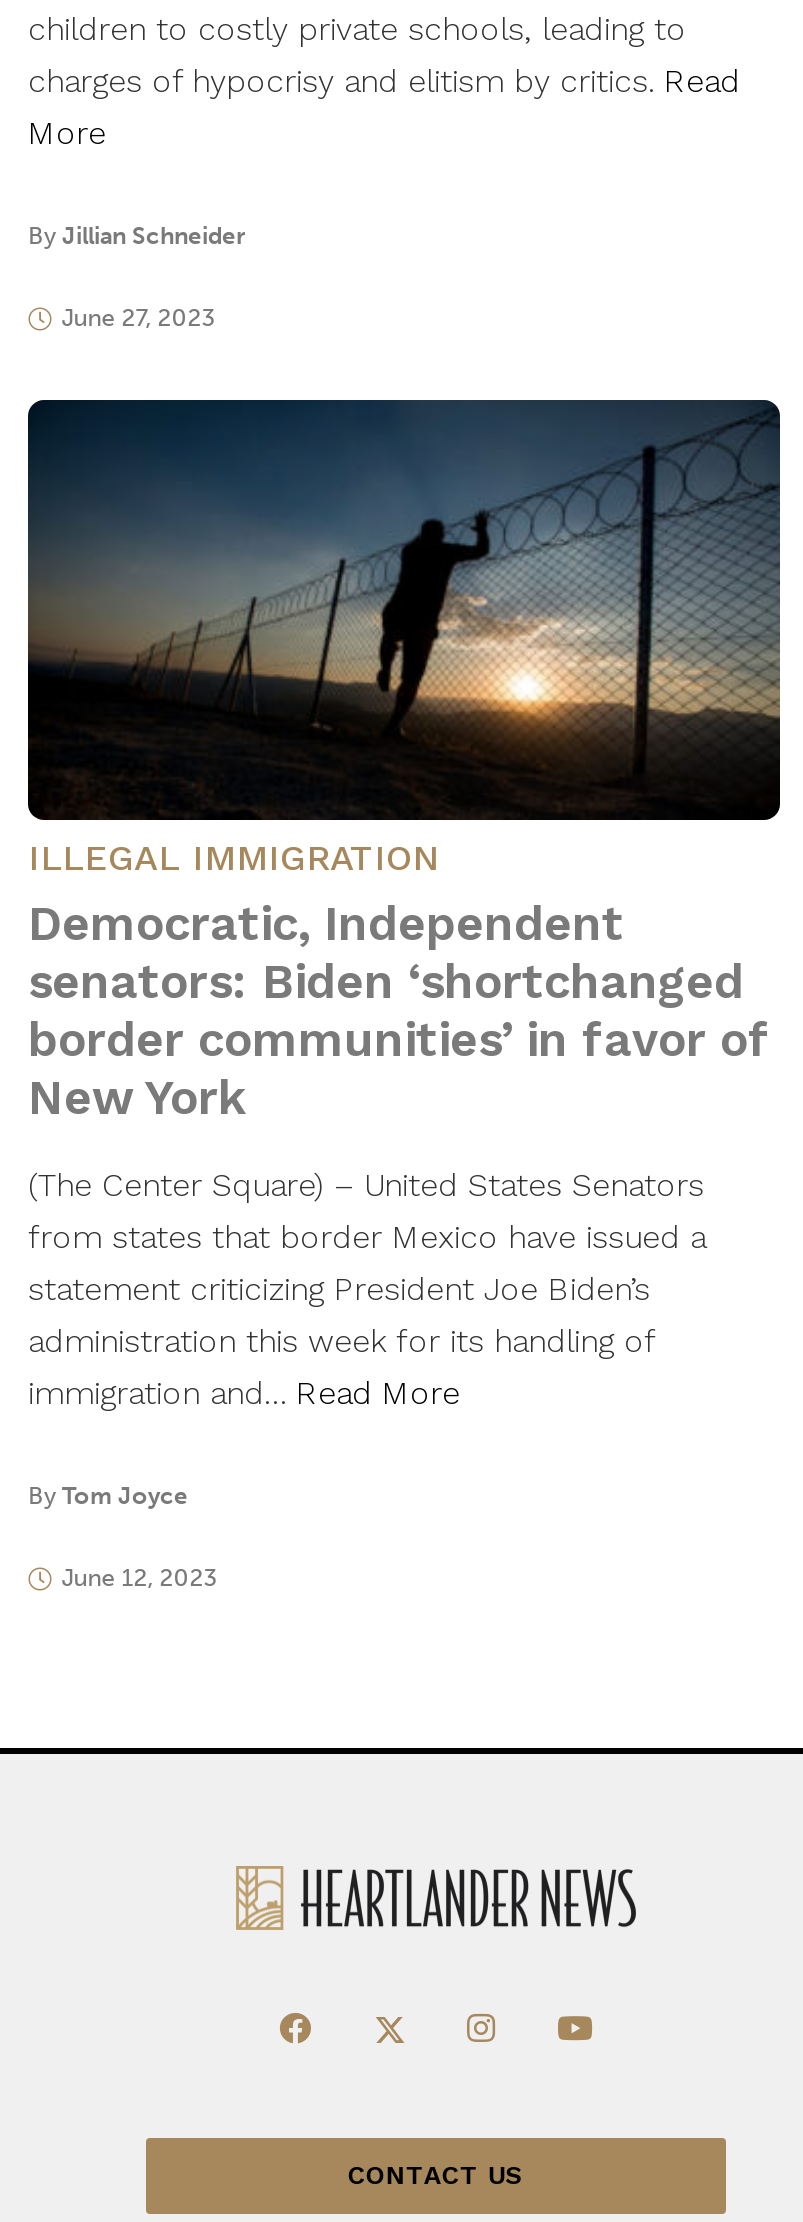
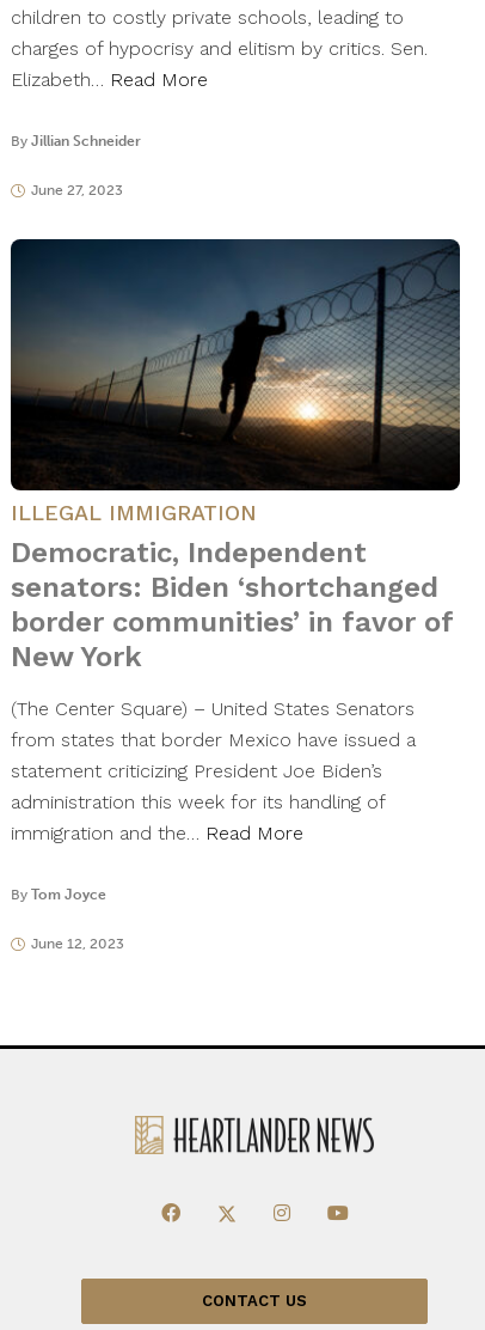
- charges of hypocrisy and elitism by critics. Read
- More
+ charges of hypocrisy and elitism by critics. Sen.
+ Elizabeth… Read More

- immigration and… Read More
+ immigration and the… Read More
